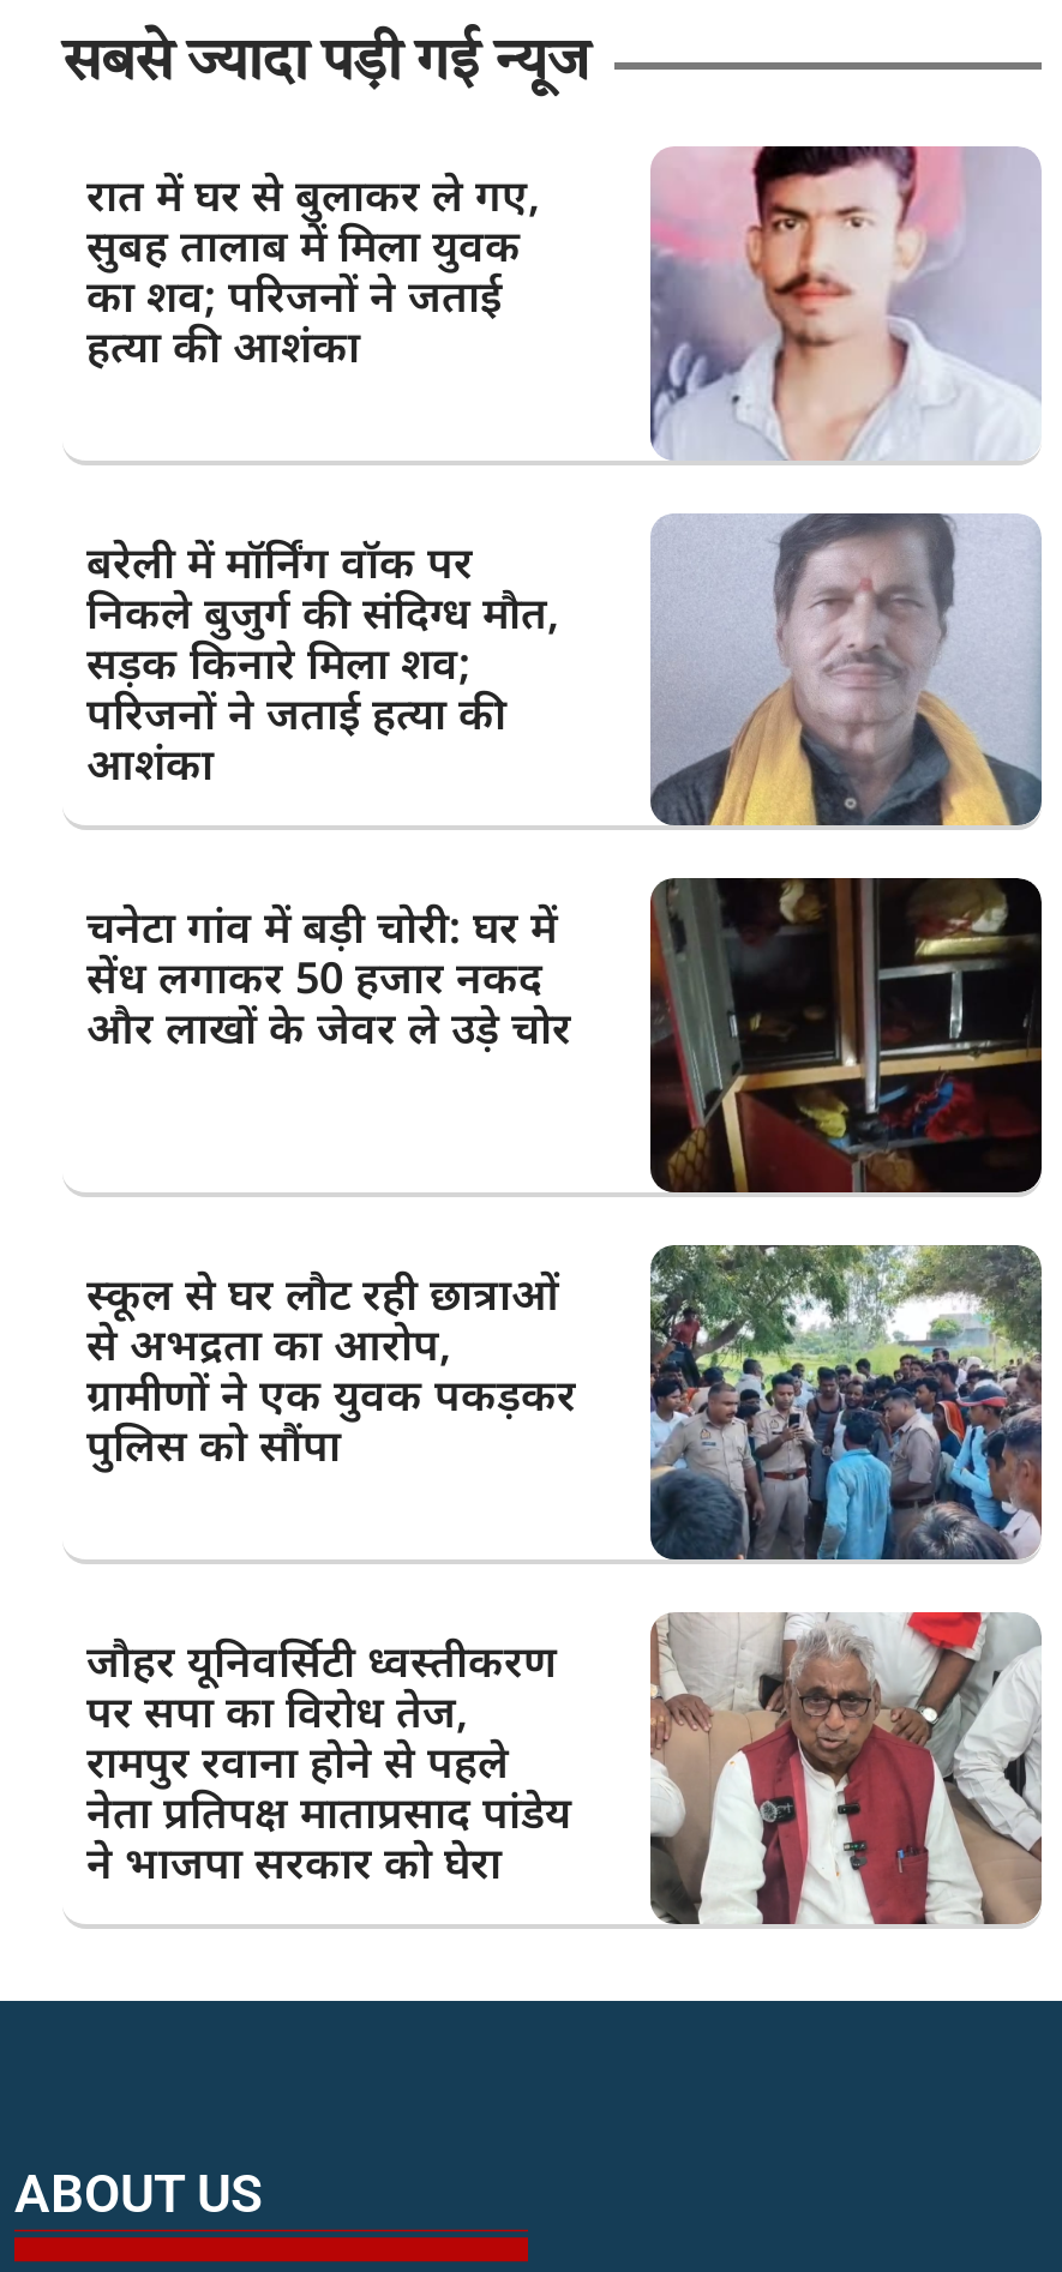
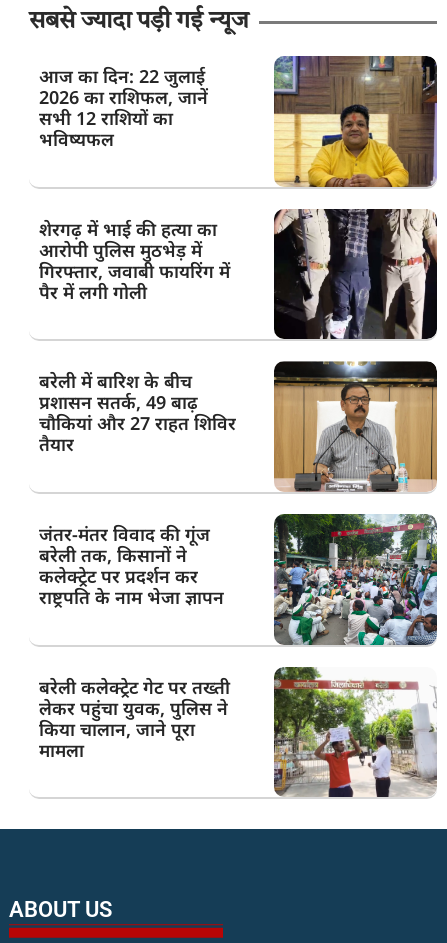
- [image]
+ [image]

- रात में घर से बुलाकर ले गए,
- सुबह तालाब में मिला युवक
- का शव; परिजनों ने जताई
- हत्या की आशंका
+ आज का दिन: 22 जुलाई
+ 2026 का राशिफल, जानें
+ सभी 12 राशियों का
+ भविष्यफल

- [image]
+ [image]

- बरेली में मॉर्निंग वॉक पर
- निकले बुजुर्ग की संदिग्ध मौत,
- सड़क किनारे मिला शव;
- परिजनों ने जताई हत्या की
- आशंका
+ शेरगढ़ में भाई की हत्या का
+ आरोपी पुलिस मुठभेड़ में
+ गिरफ्तार, जवाबी फायरिंग में
+ पैर में लगी गोली

- [image]
- चनेटा गांव में बड़ी चोरी: घर में
- सेंध लगाकर 50 हजार नकद
- और लाखों के जेवर ले उड़े चोर
+ [image]
+ बरेली में बारिश के बीच
+ प्रशासन सतर्क, 49 बाढ़
+ चौकियां और 27 राहत शिविर
+ तैयार

- [image]
+ [image]

- स्कूल से घर लौट रही छात्राओं
- से अभद्रता का आरोप,
- ग्रामीणों ने एक युवक पकड़कर
- पुलिस को सौंपा
+ जंतर-मंतर विवाद की गूंज
+ बरेली तक, किसानों ने
+ कलेक्ट्रेट पर प्रदर्शन कर
+ राष्ट्रपति के नाम भेजा ज्ञापन

- [image]
+ [image]

- जौहर यूनिवर्सिटी ध्वस्तीकरण
- पर सपा का विरोध तेज,
- रामपुर रवाना होने से पहले
- नेता प्रतिपक्ष माताप्रसाद पांडेय
- ने भाजपा सरकार को घेरा
+ बरेली कलेक्ट्रेट गेट पर तख्ती
+ लेकर पहुंचा युवक, पुलिस ने
+ किया चालान, जाने पूरा
+ मामला
